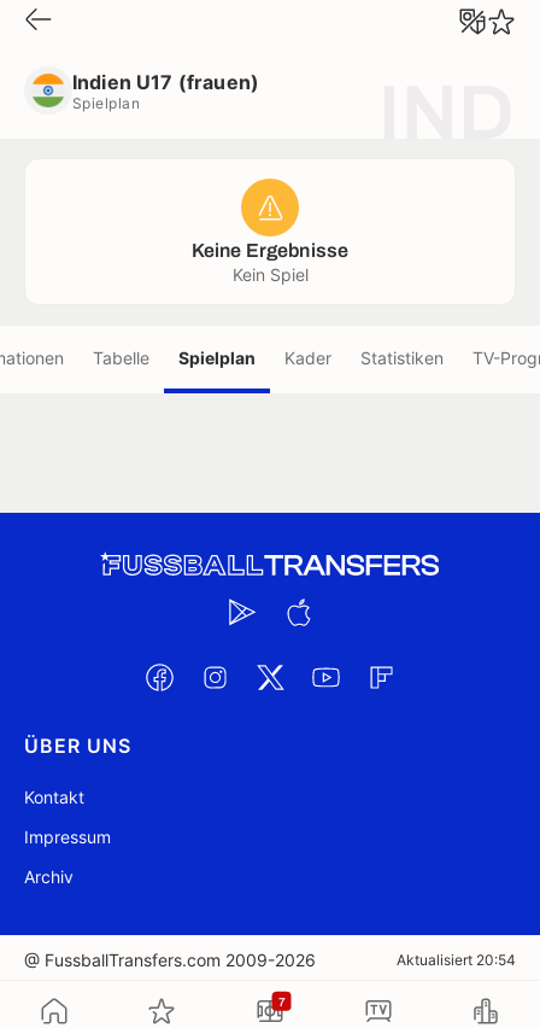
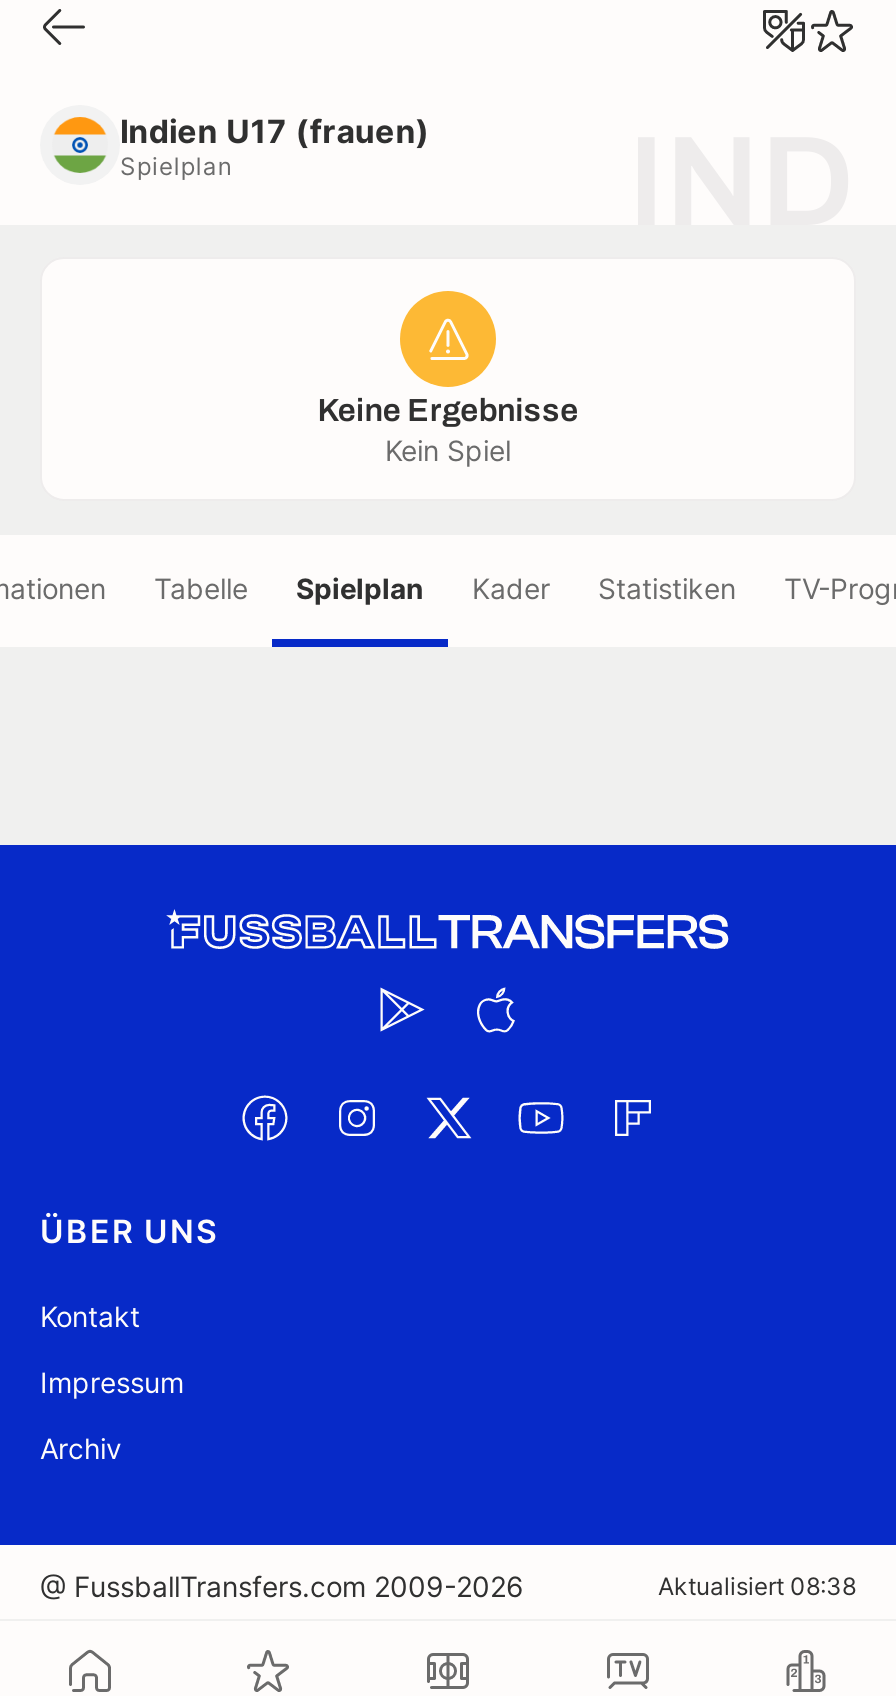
- Aktualisiert 20:54
+ Aktualisiert 08:38

- 7
